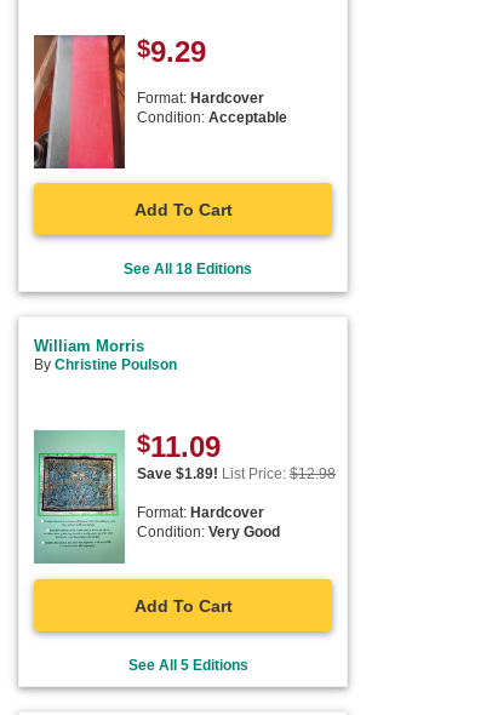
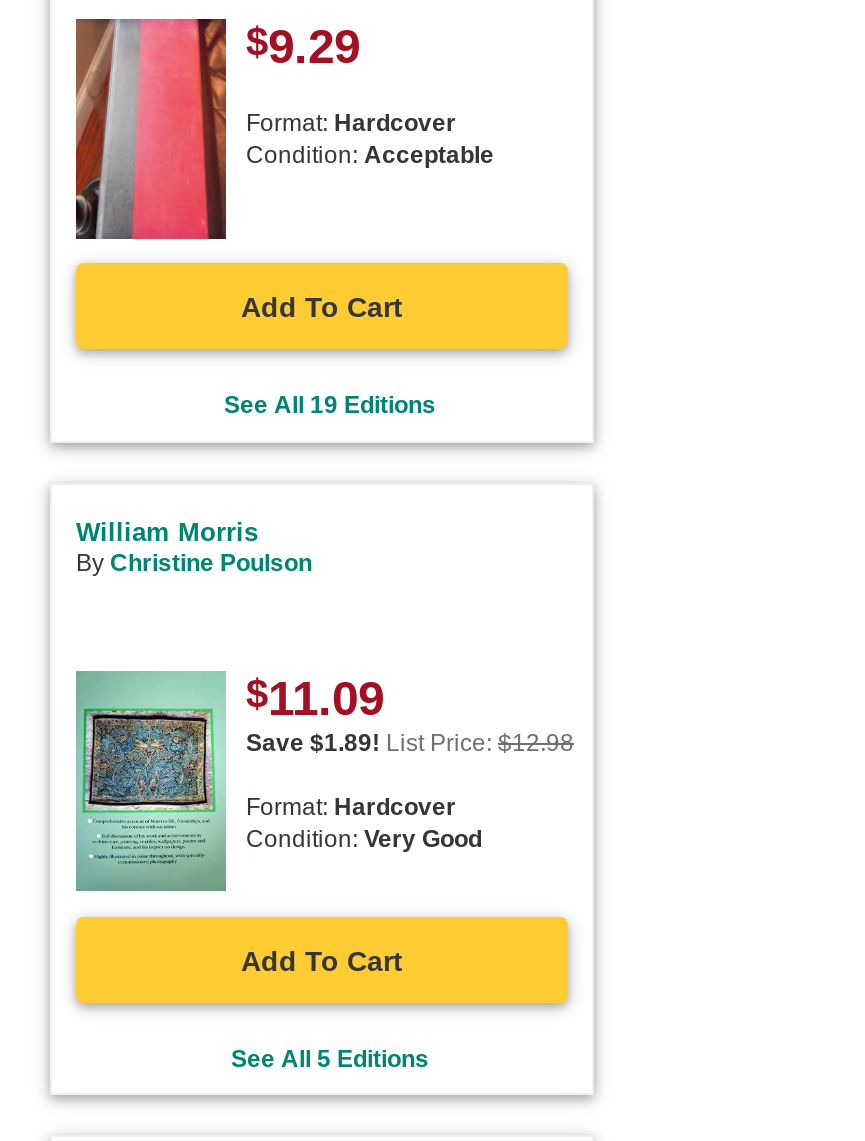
- See All 18 Editions
+ See All 19 Editions
